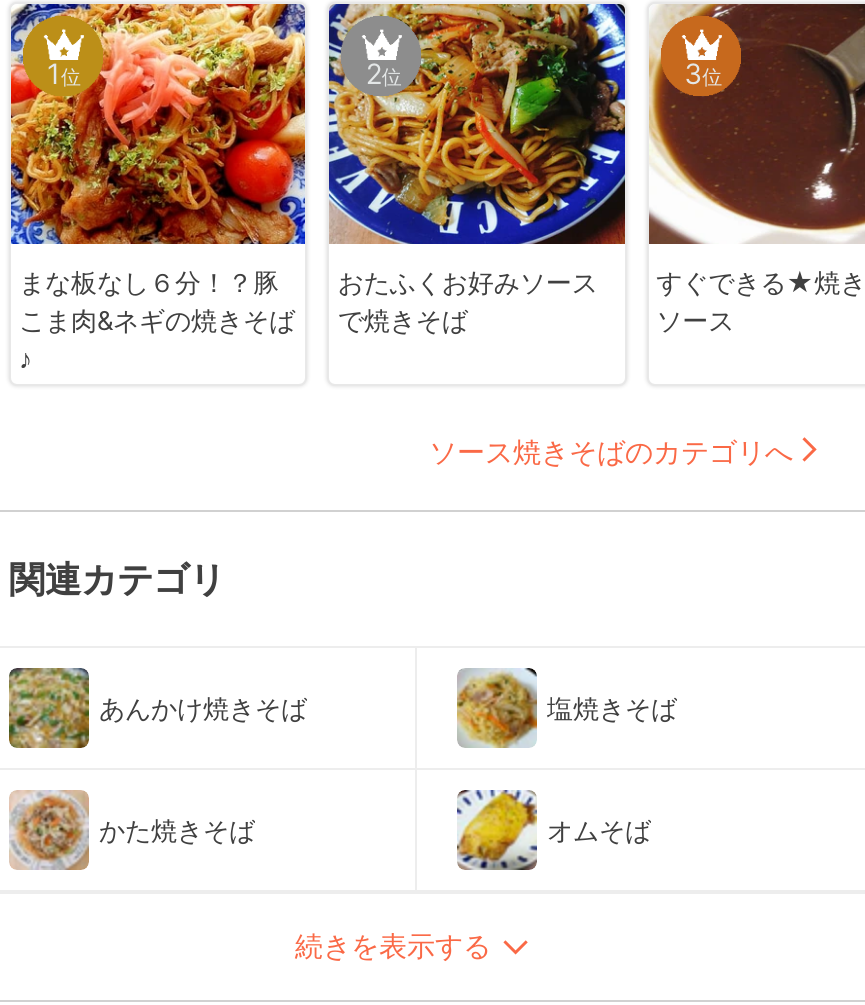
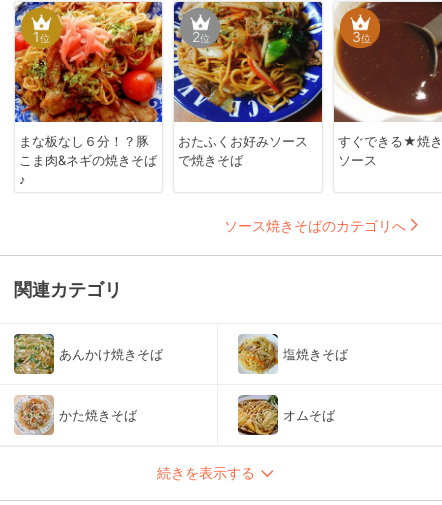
- [image]
+ [image]
